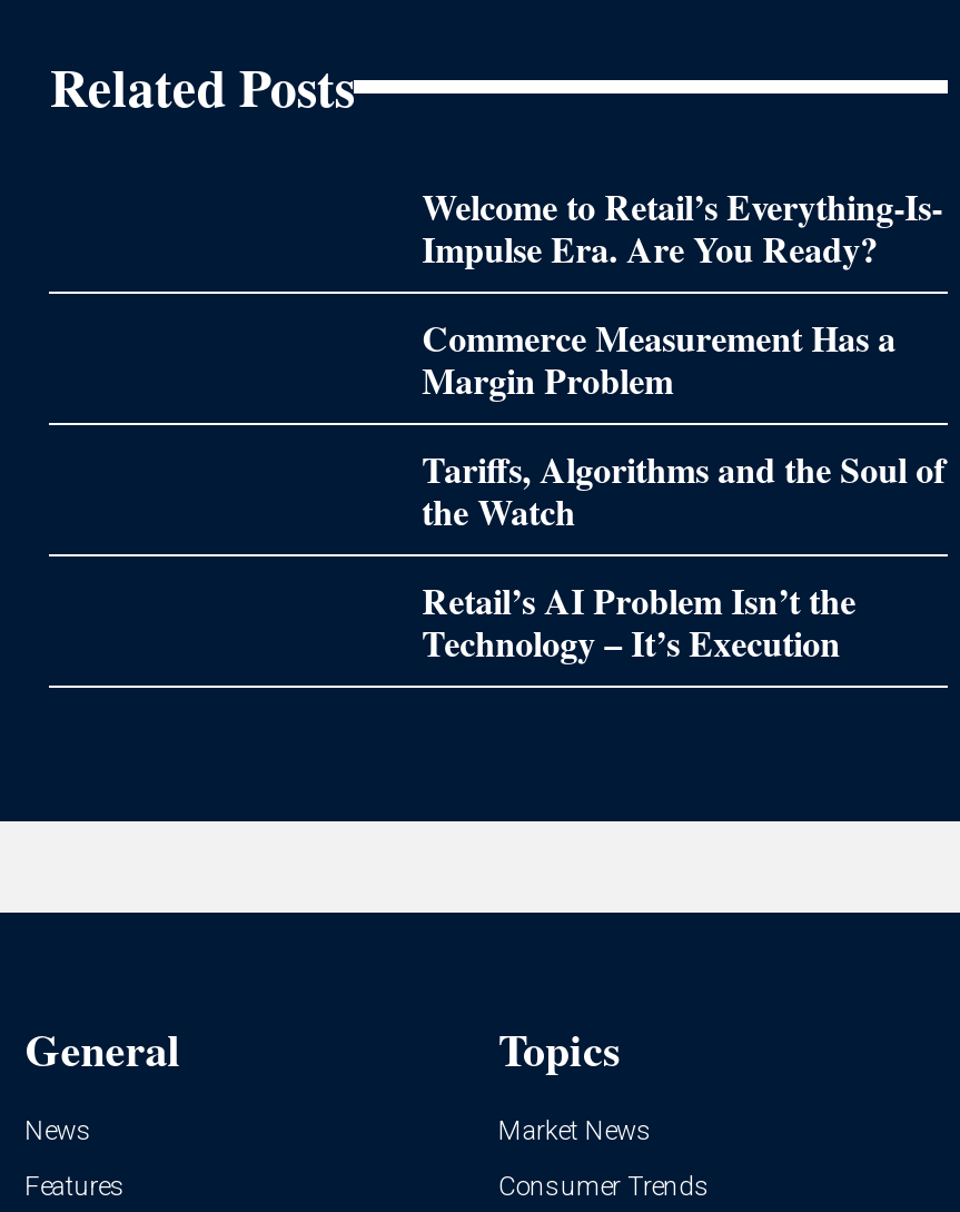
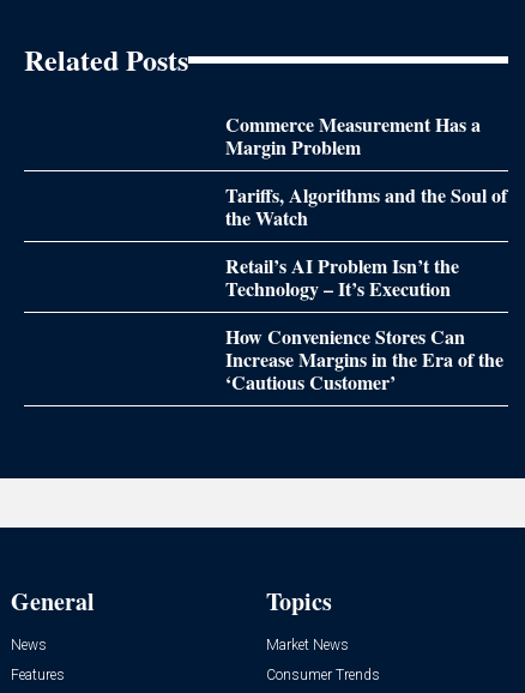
- Welcome to Retail’s Everything-Is-
- Impulse Era. Are You Ready?

moved up: Commerce Measurement Has a | Margin Problem | Tariffs, Algorithms and the Soul of | the Watch | Retail’s AI Problem Isn’t the | Technology – It’s Execution

+ How Convenience Stores Can
+ Increase Margins in the Era of the
+ ‘Cautious Customer’
